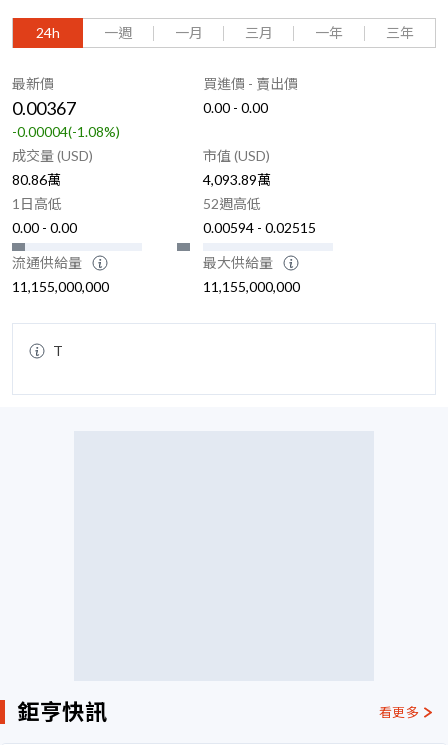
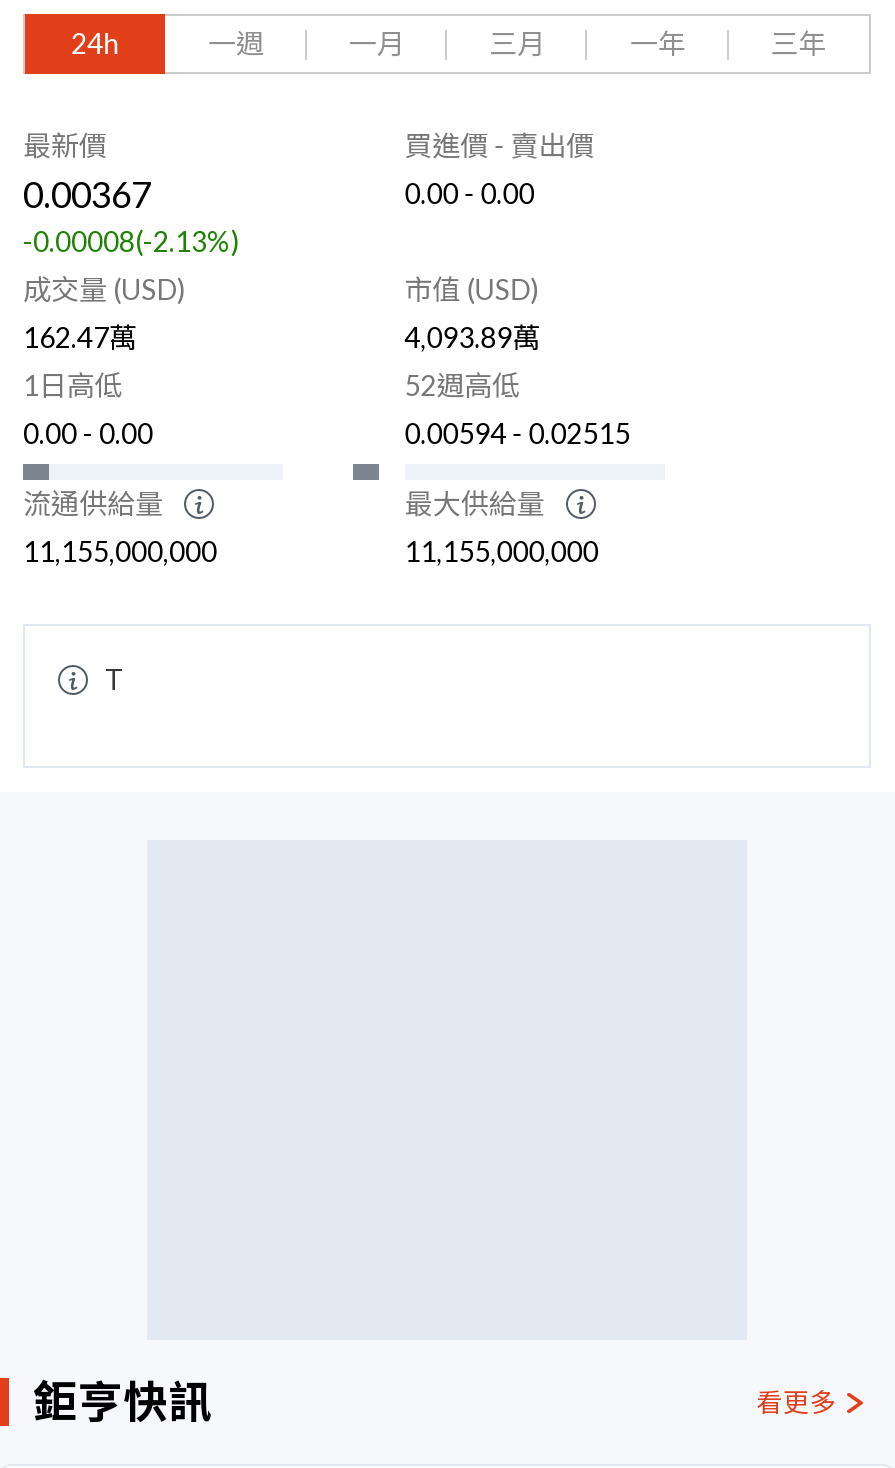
- -0.00004(-1.08%)
+ -0.00008(-2.13%)

- 80.86萬
+ 162.47萬
